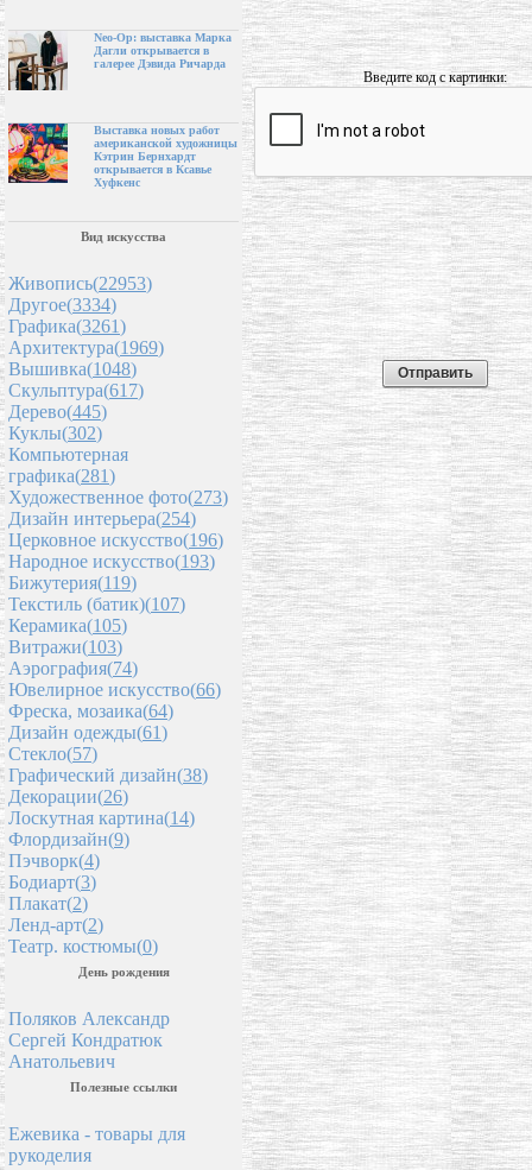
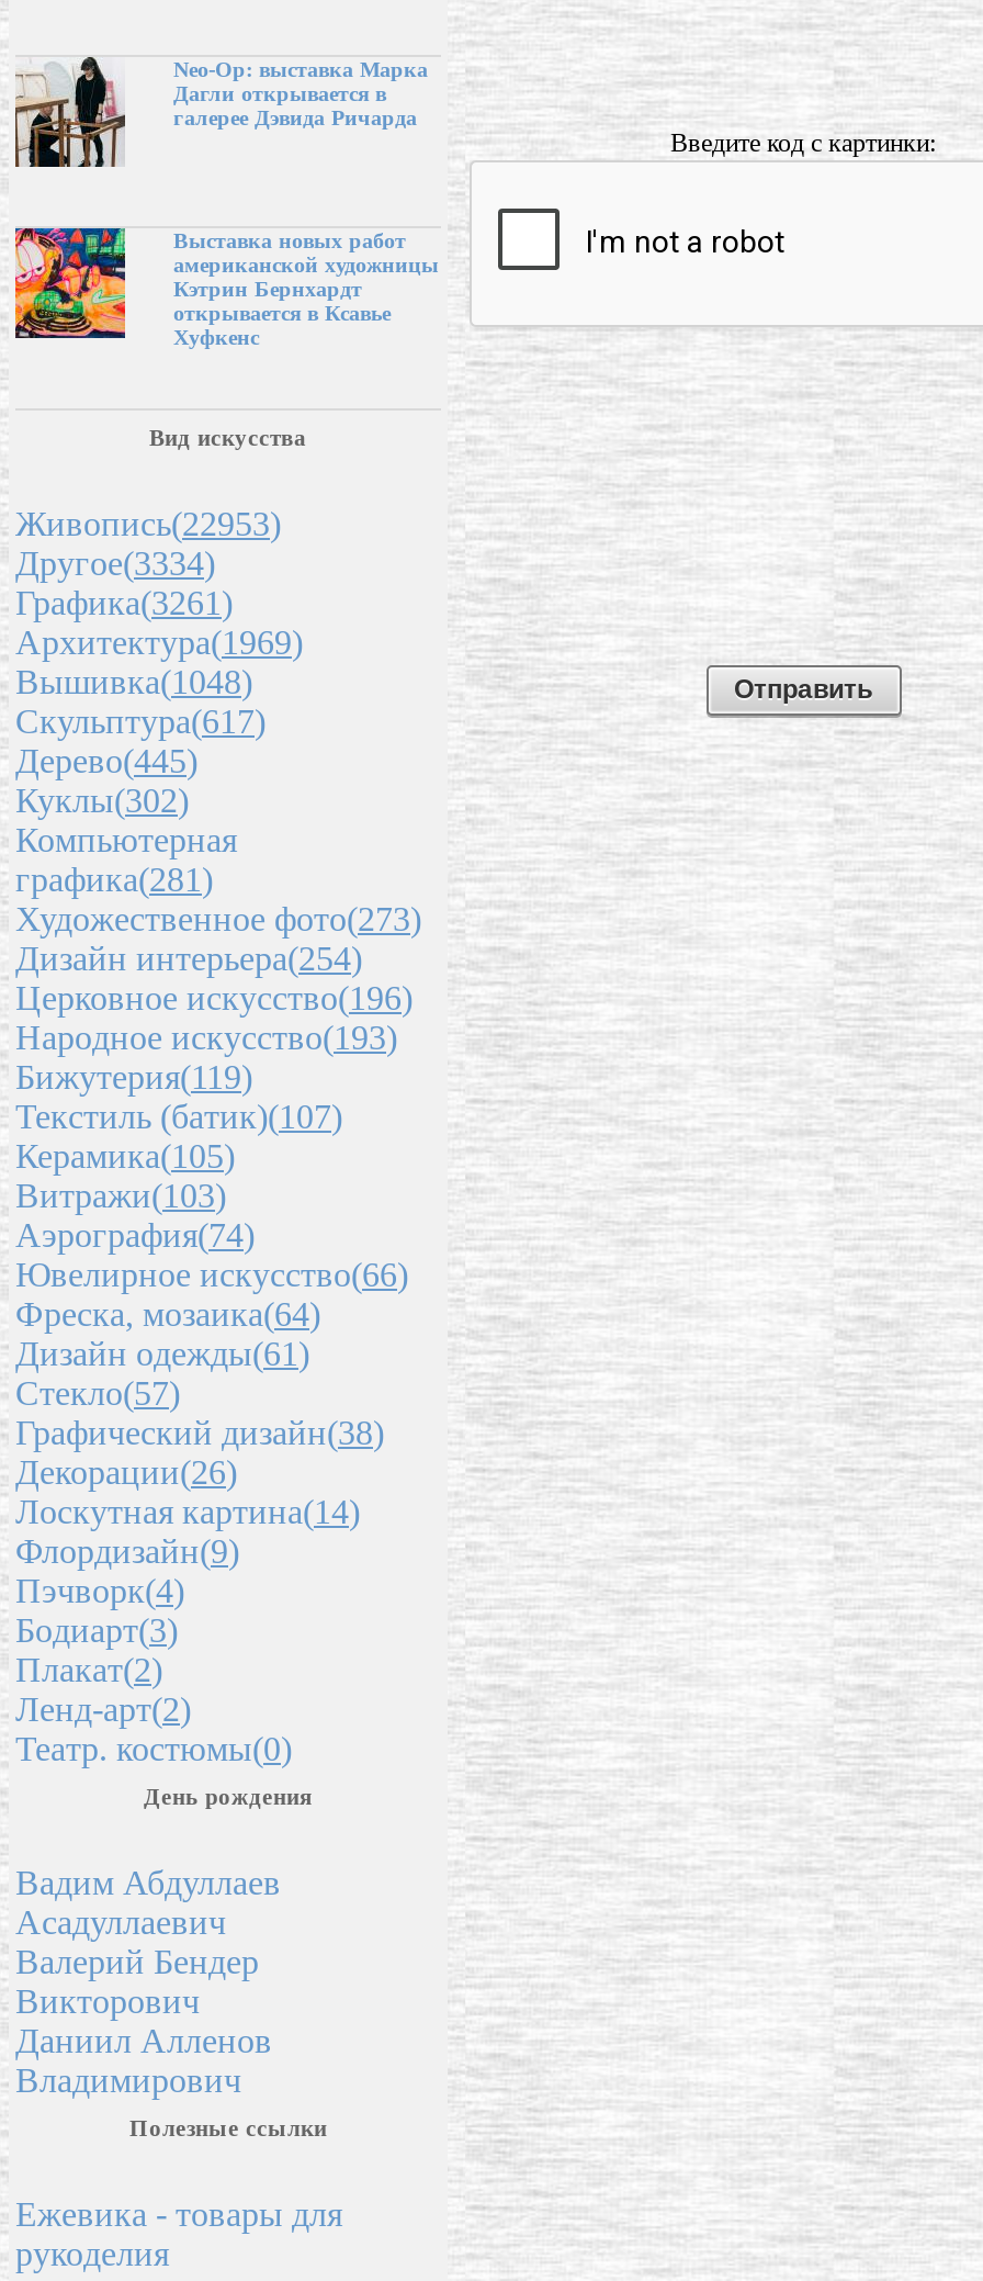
- Поляков Александр
- Сергей Кондратюк
- Анатольевич
+ Вадим Абдуллаев
+ Асадуллаевич
+ Валерий Бендер
+ Викторович
+ Даниил Алленов
+ Владимирович
